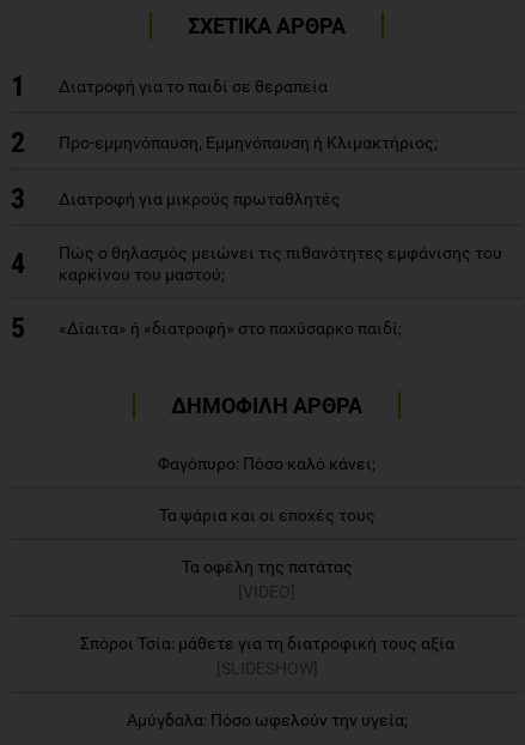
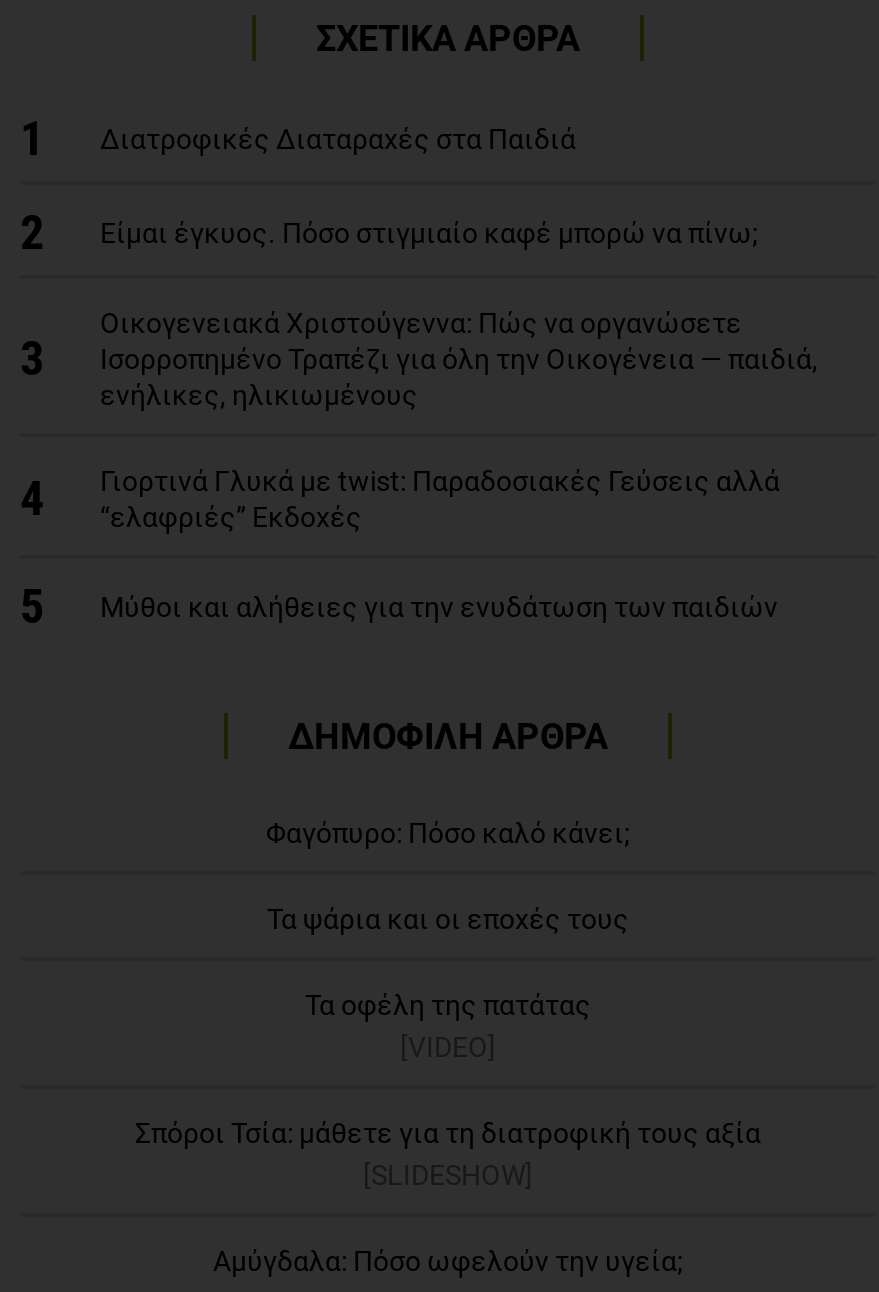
- Διατροφή για το παιδί σε θεραπεία
+ Διατροφικές Διαταραχές στα Παιδιά

- Προ-εμμηνόπαυση, Εμμηνόπαυση ή Κλιμακτήριος;
+ Είμαι έγκυος. Πόσο στιγμιαίο καφέ μπορώ να πίνω;

- Διατροφή για μικρούς πρωταθλητές
+ Οικογενειακά Χριστούγεννα: Πώς να οργανώσετε
+ Ισορροπημένο Τραπέζι για όλη την Οικογένεια — παιδιά,
+ ενήλικες, ηλικιωμένους

- Πώς ο θηλασμός μειώνει τις πιθανότητες εμφάνισης του
- καρκίνου του μαστού;
+ Γιορτινά Γλυκά με twist: Παραδοσιακές Γεύσεις αλλά
+ “ελαφριές” Εκδοχές

- «Δίαιτα» ή «διατροφή» στο παχύσαρκο παιδί;
+ Μύθοι και αλήθειες για την ενυδάτωση των παιδιών
